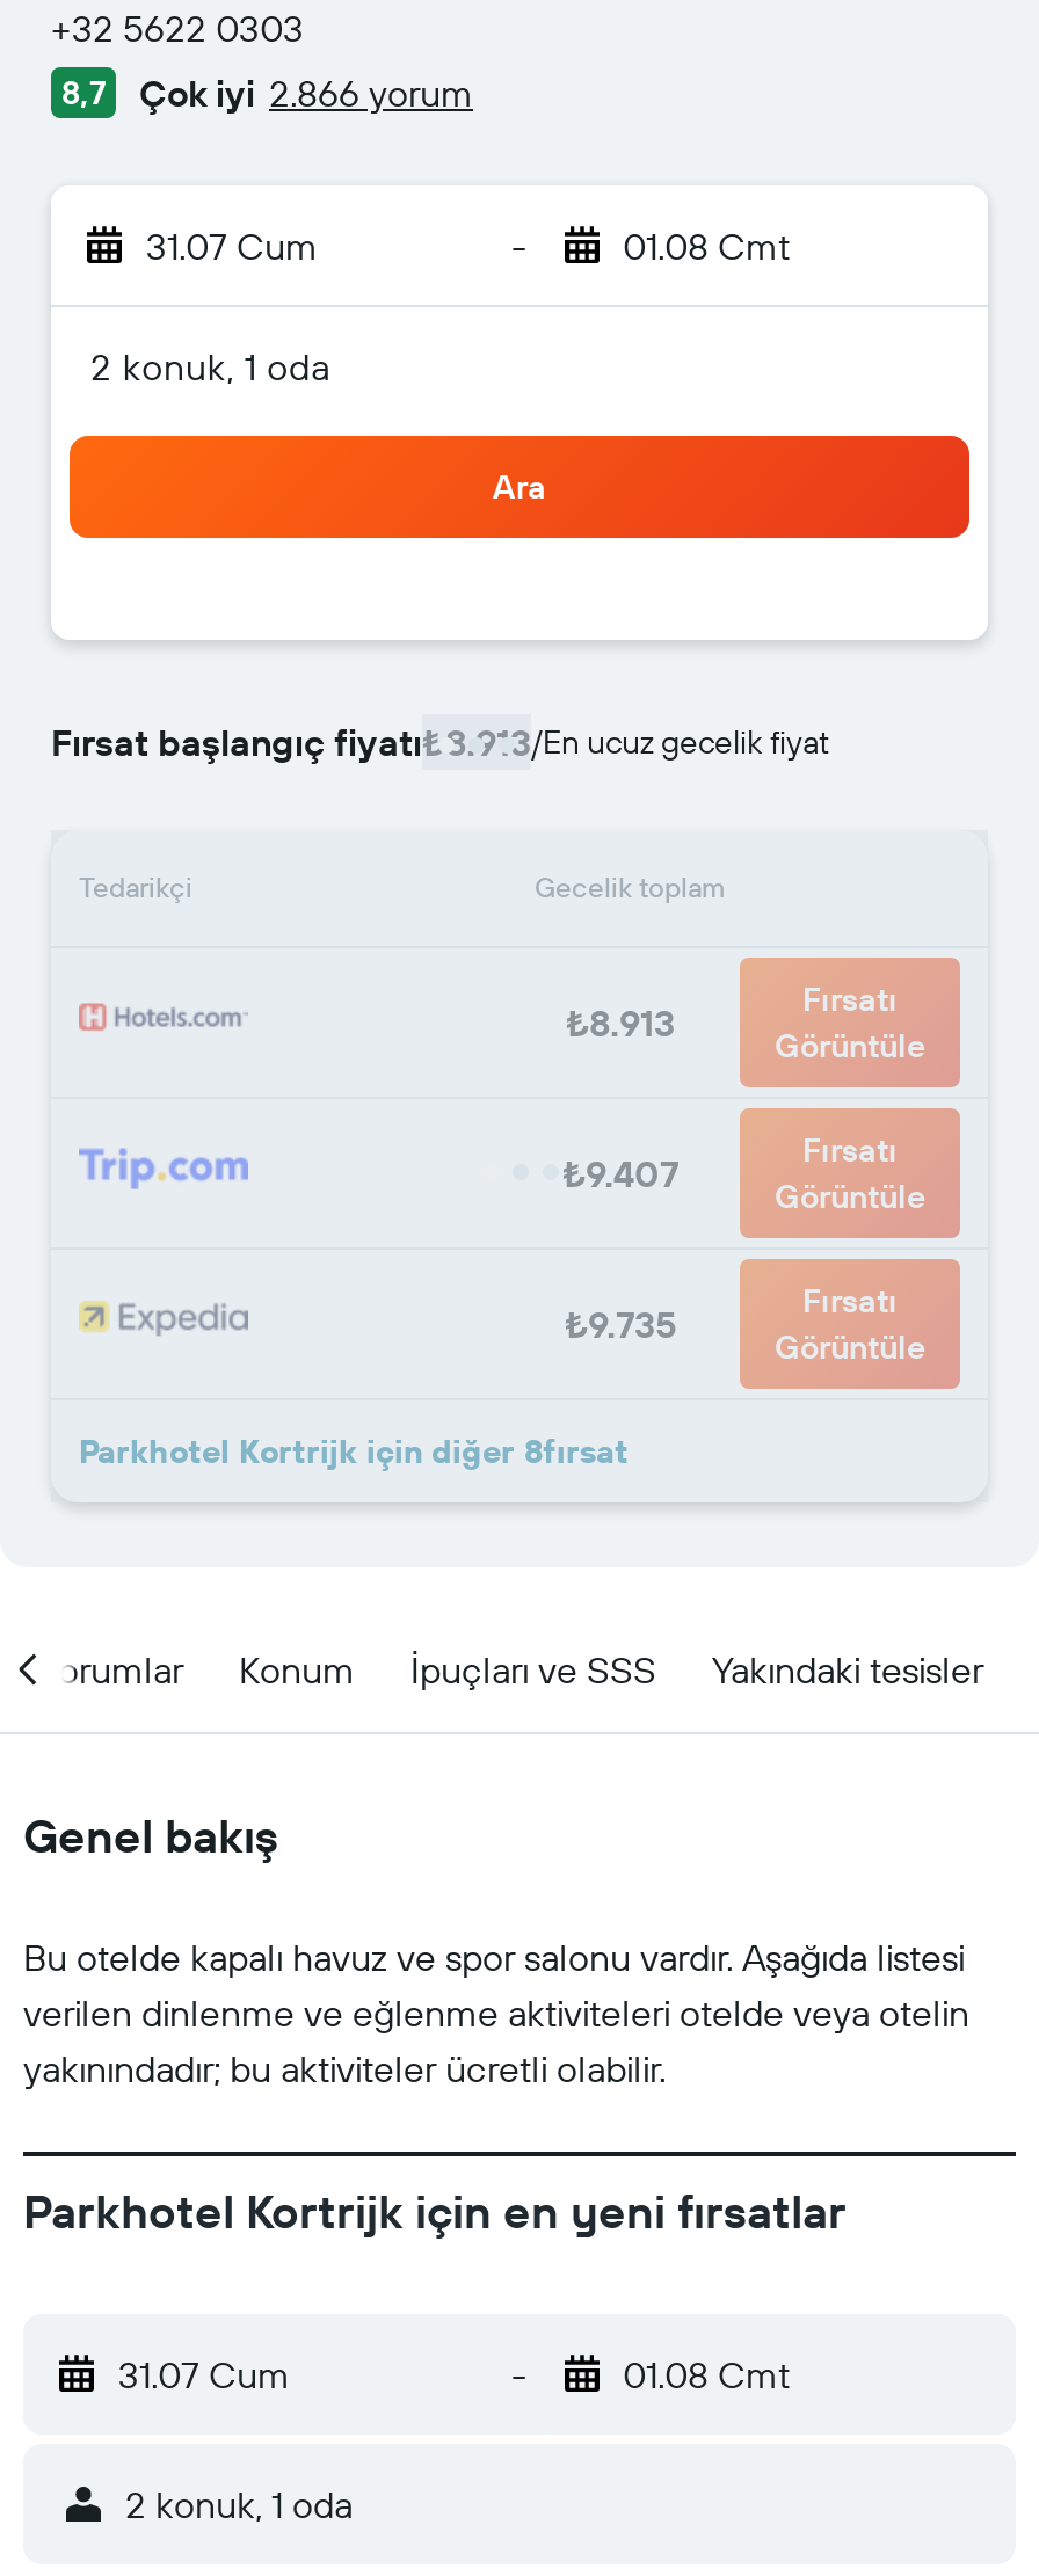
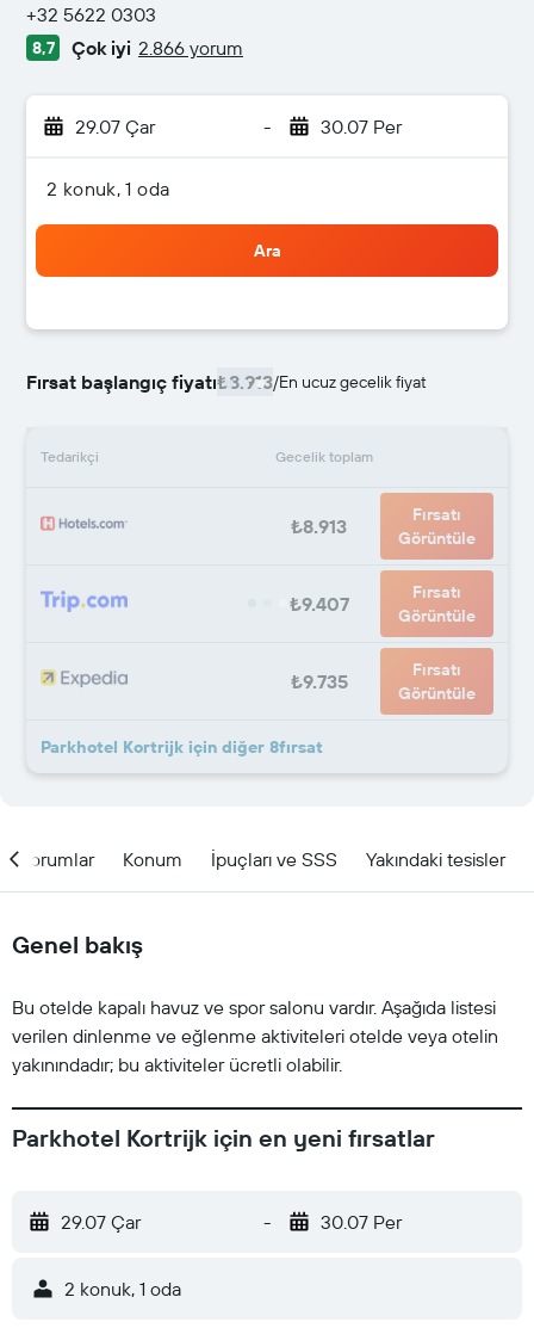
- 31.07 Cum
+ 29.07 Çar

- 01.08 Cmt
+ 30.07 Per

- 31.07 Cum
+ 29.07 Çar

- 01.08 Cmt
+ 30.07 Per
